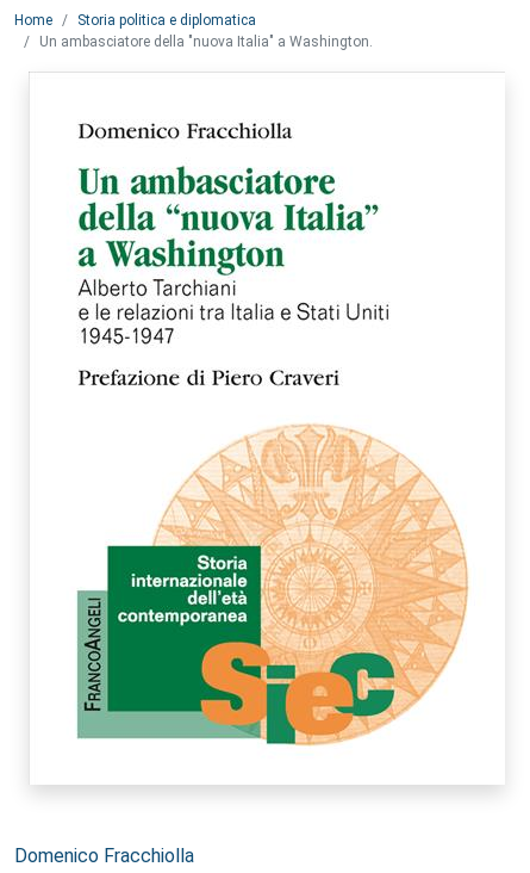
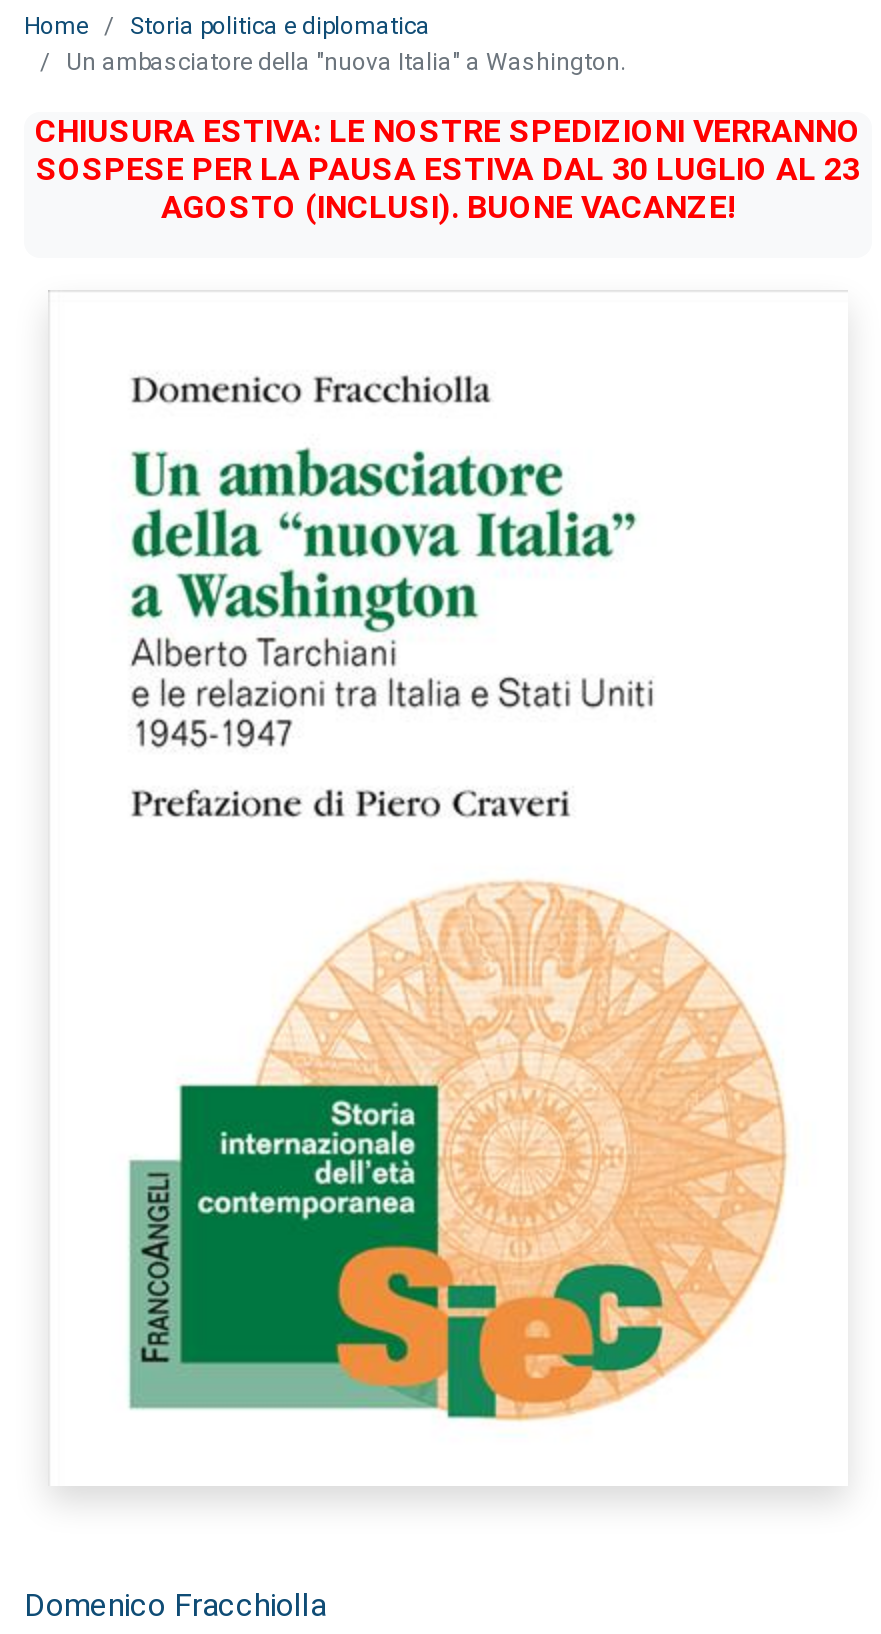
+ CHIUSURA ESTIVA: LE NOSTRE SPEDIZIONI VERRANNO
+ SOSPESE PER LA PAUSA ESTIVA DAL 30 LUGLIO AL 23
+ AGOSTO (INCLUSI). BUONE VACANZE!
